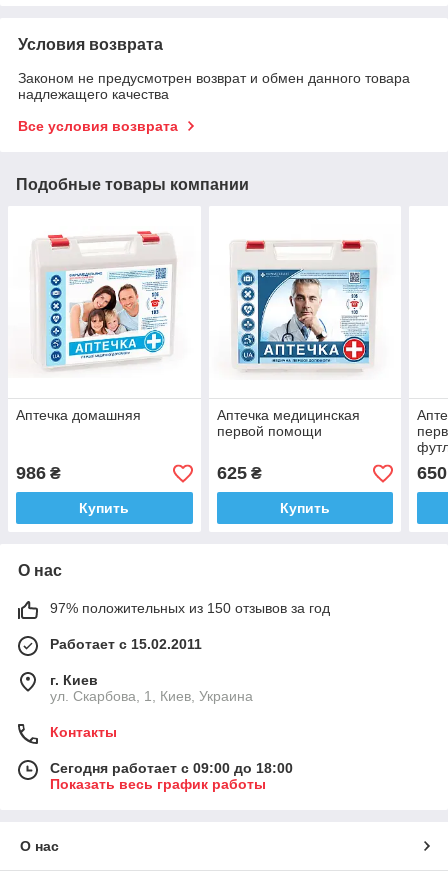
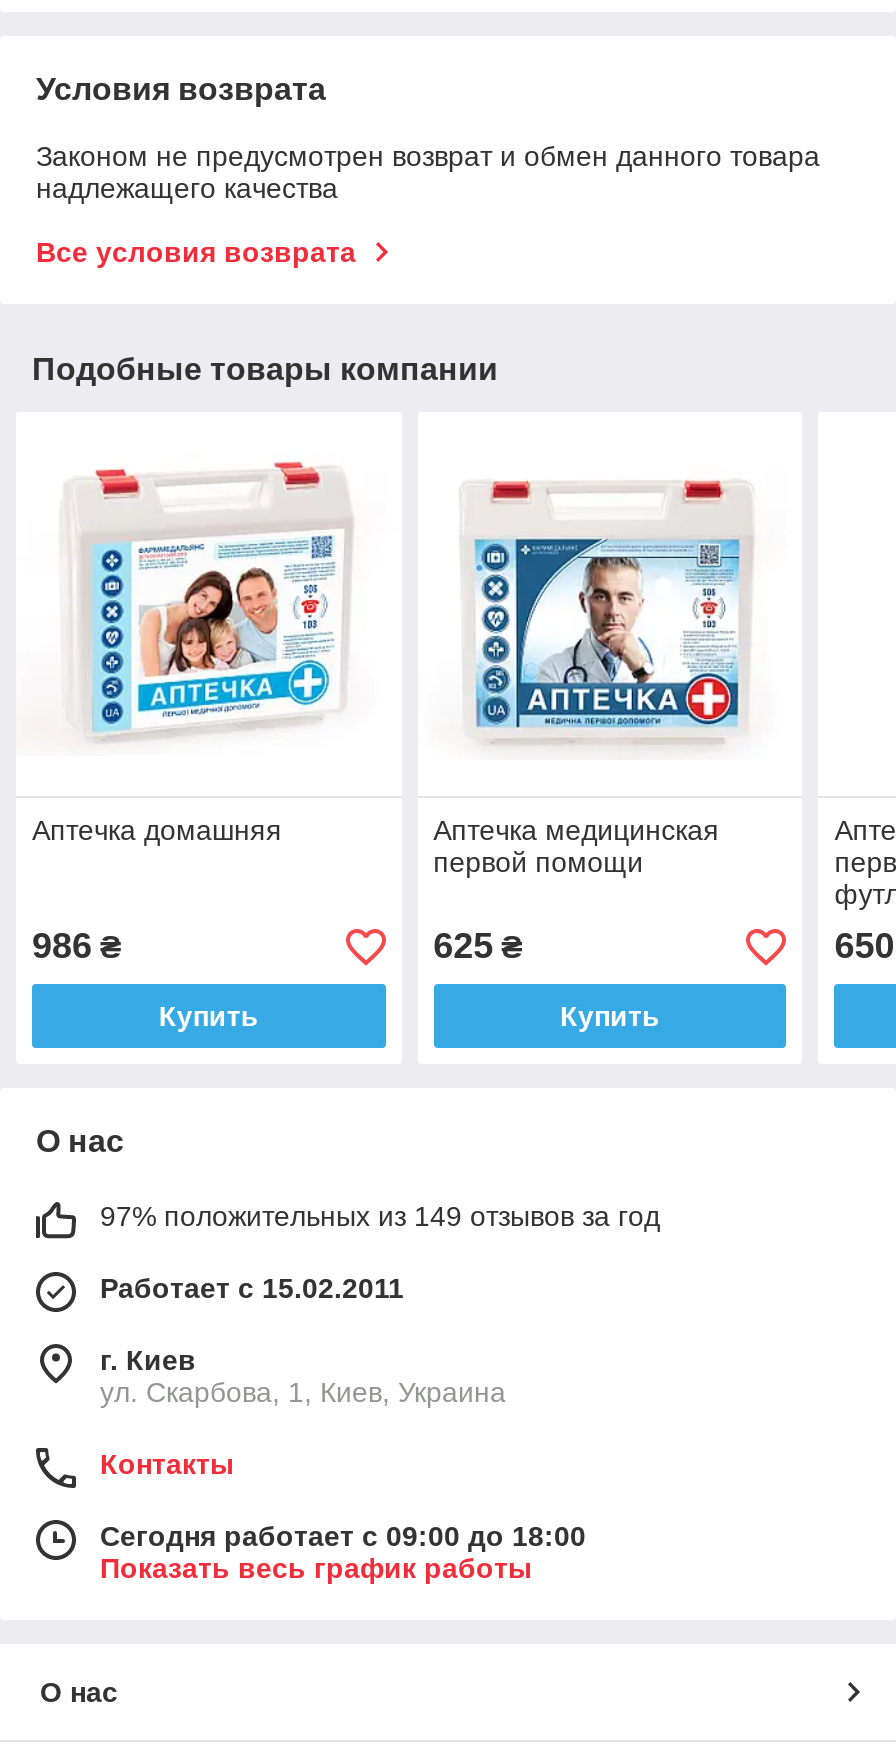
- 97% положительных из 150 отзывов за год
+ 97% положительных из 149 отзывов за год
